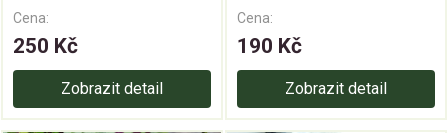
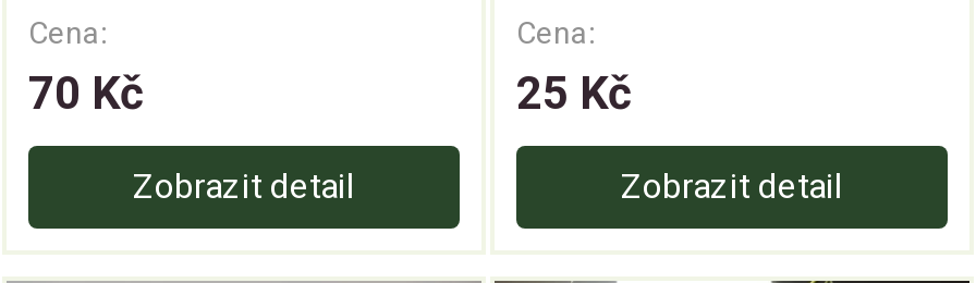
- 250 Kč
+ 70 Kč

- 190 Kč
+ 25 Kč
